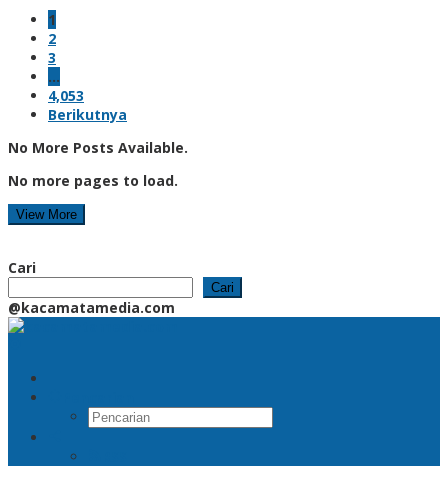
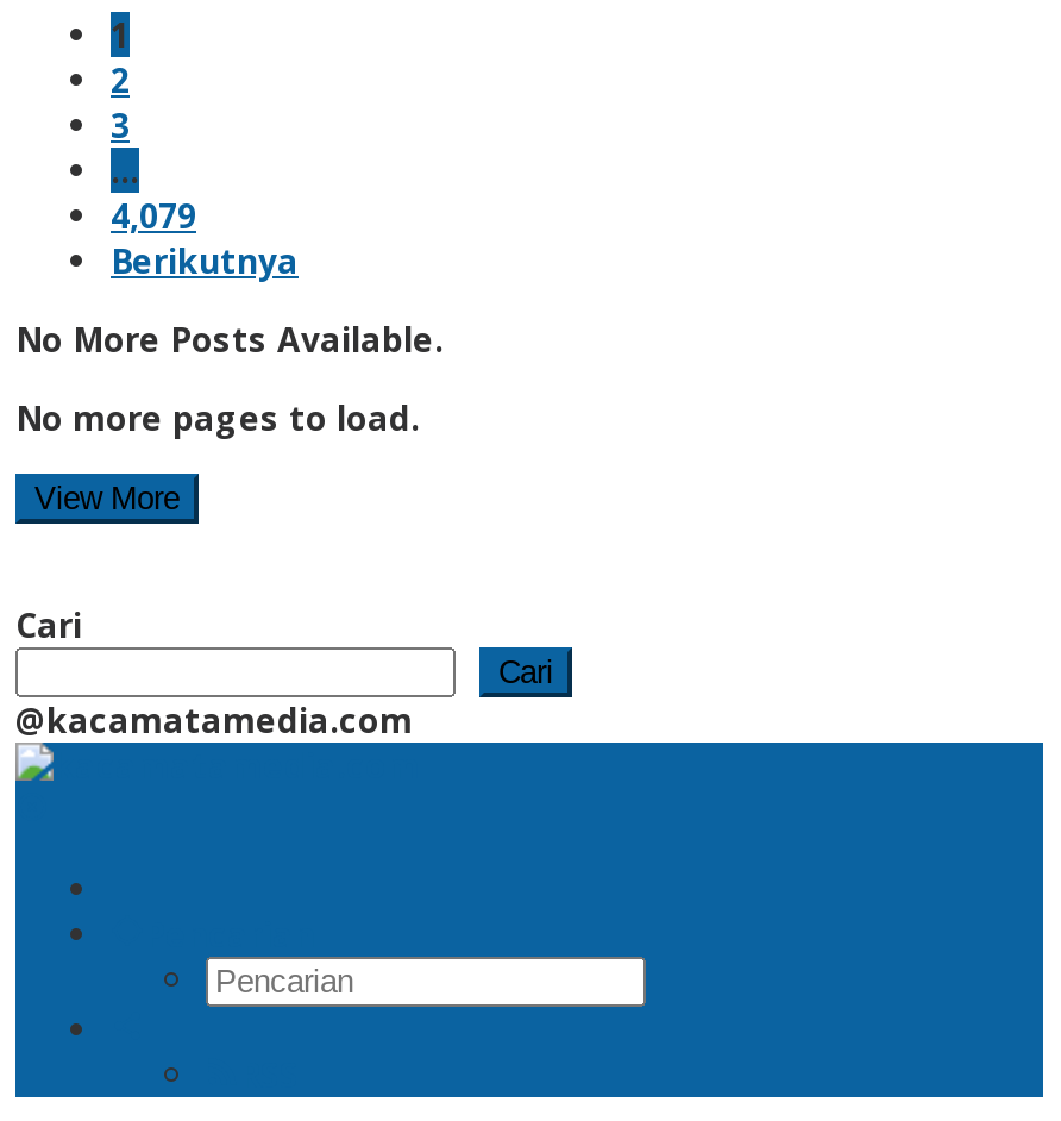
- 4,053
+ 4,079
